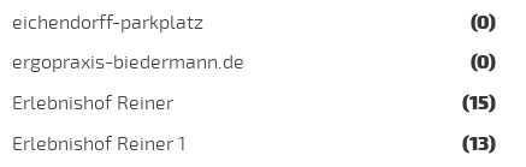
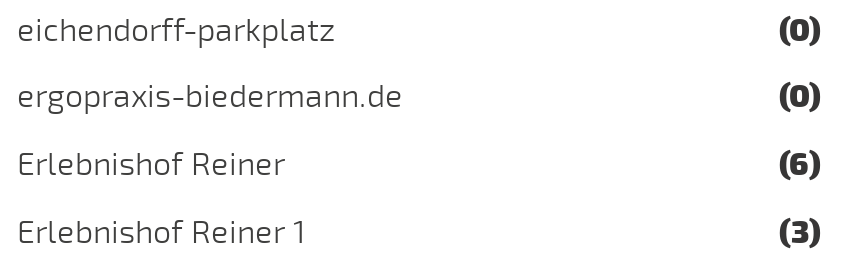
- (15)
+ (6)

- (13)
+ (3)
